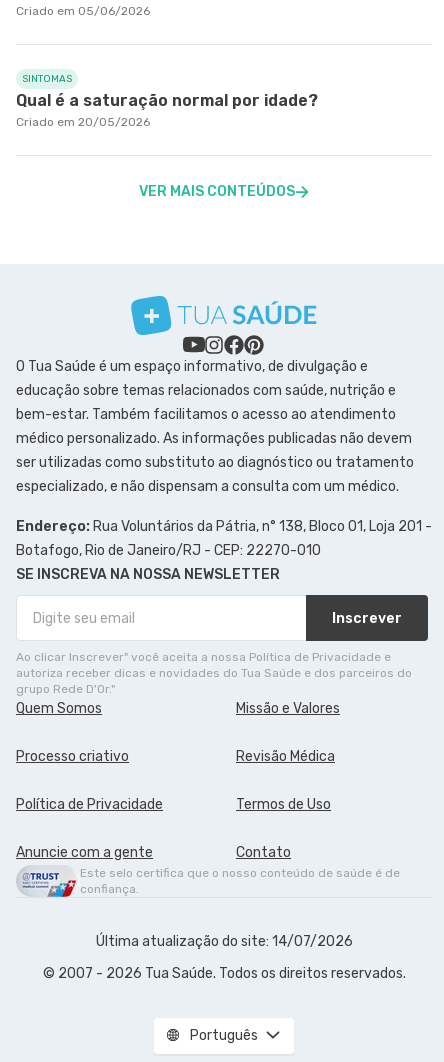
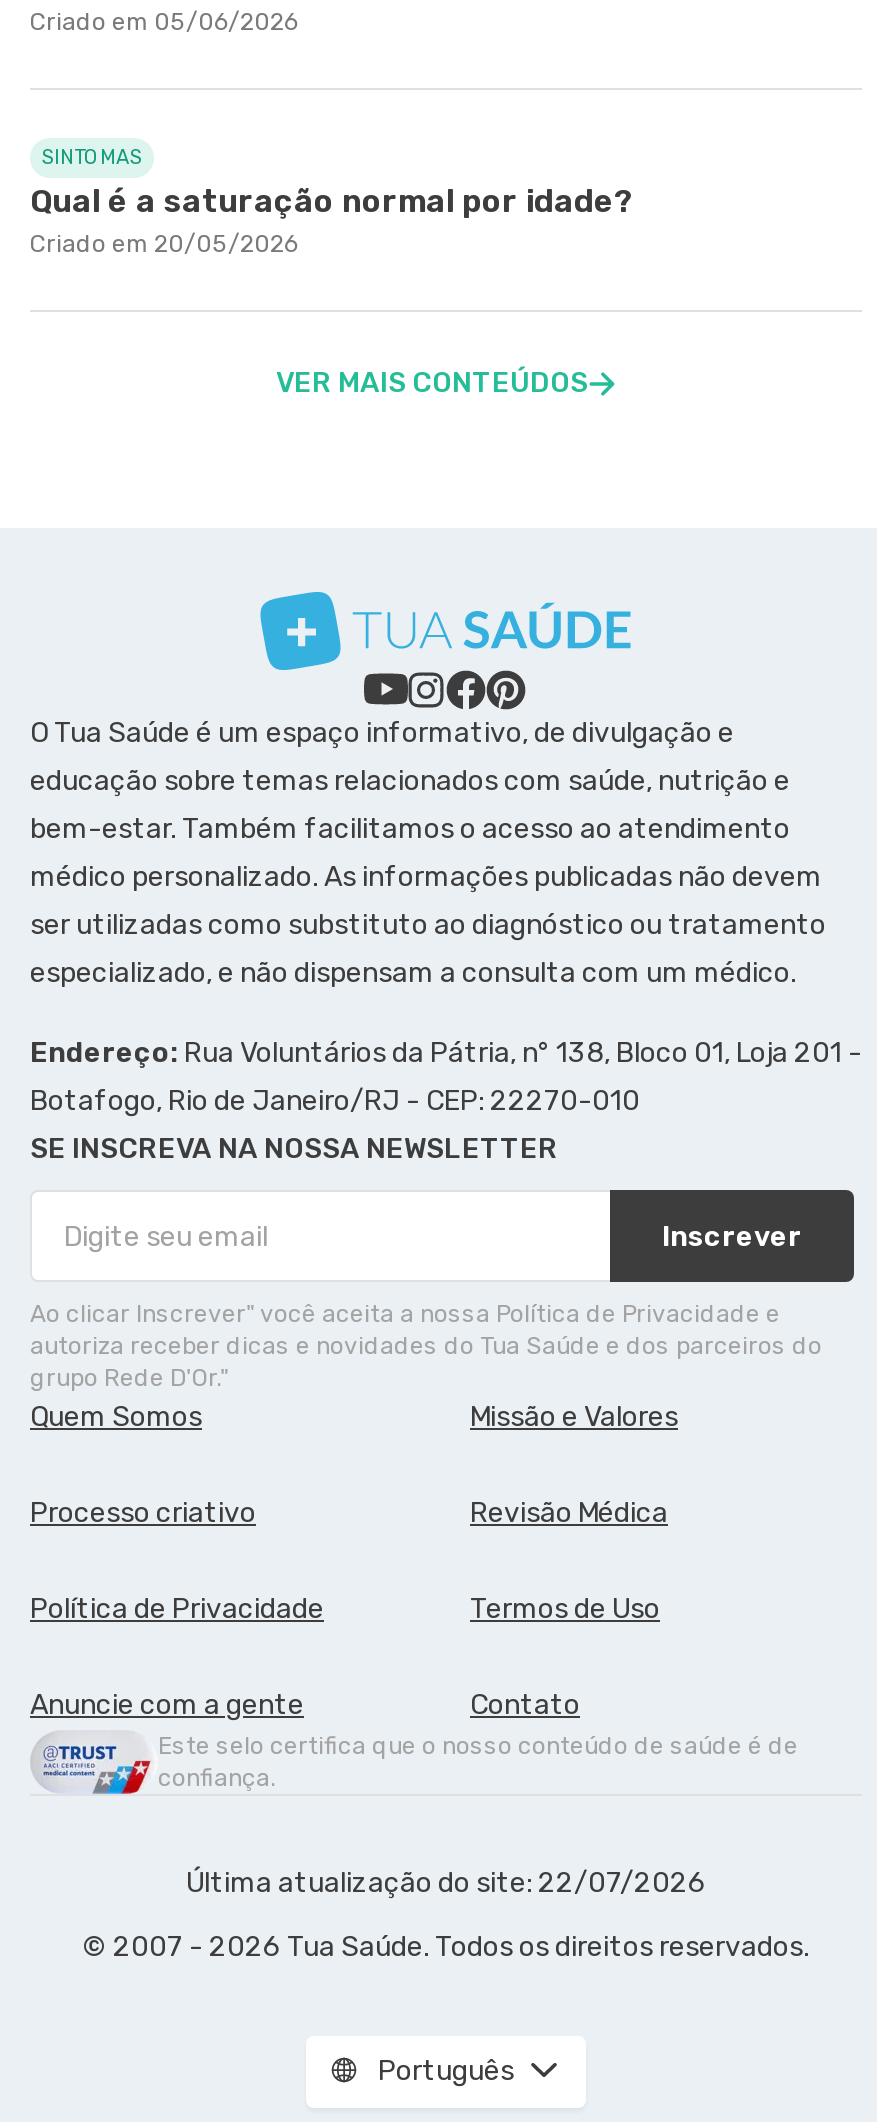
- Última atualização do site: 14/07/2026
+ Última atualização do site: 22/07/2026
